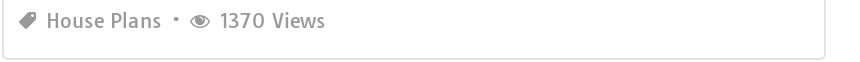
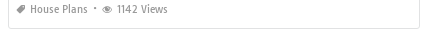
- 1370 Views
+ 1142 Views
